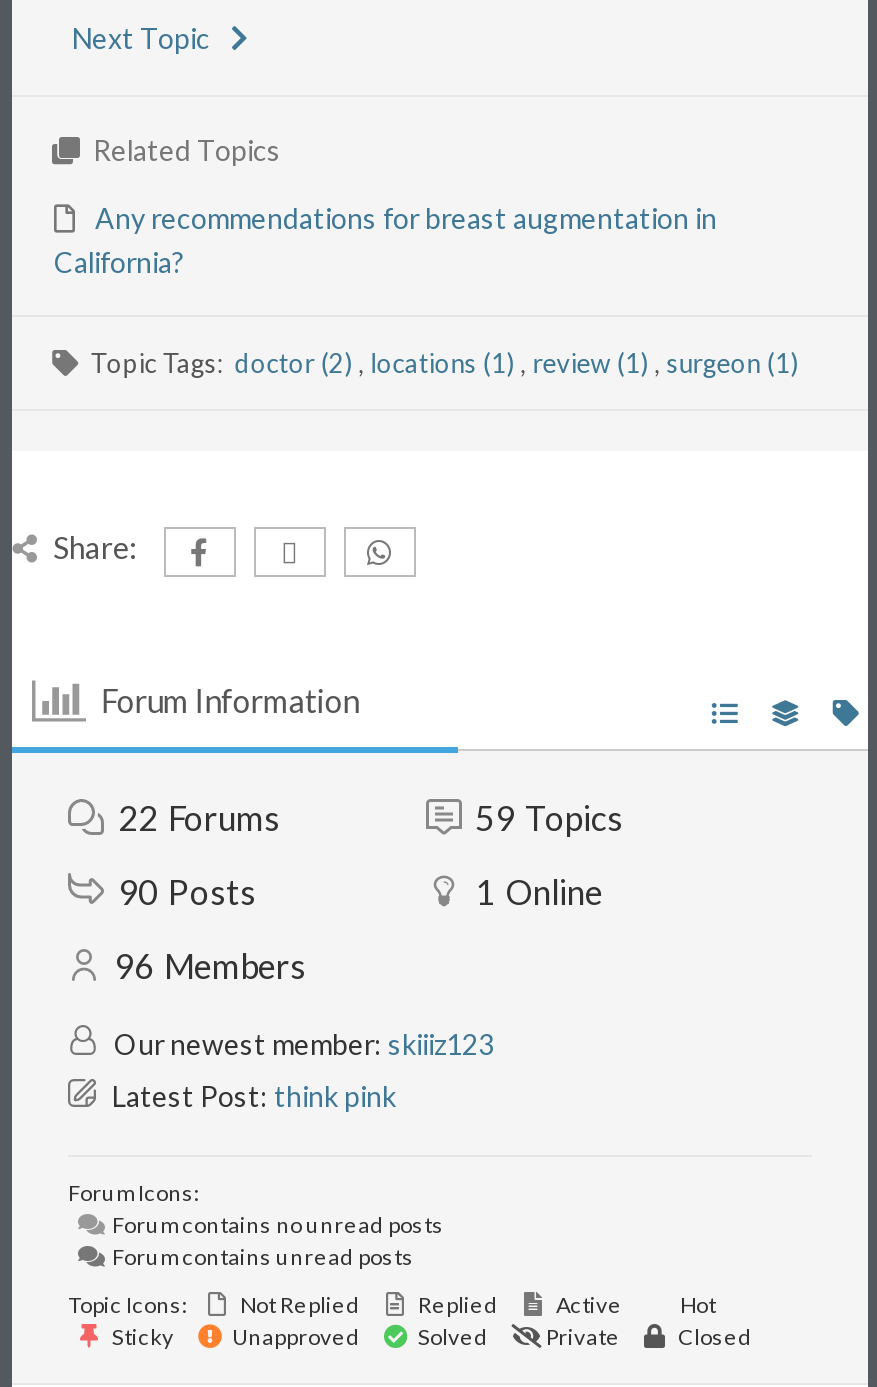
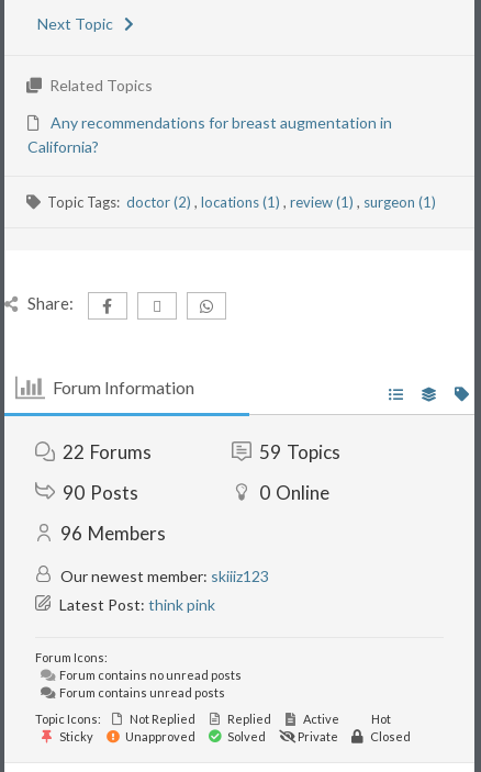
- 1 Online
+ 0 Online
